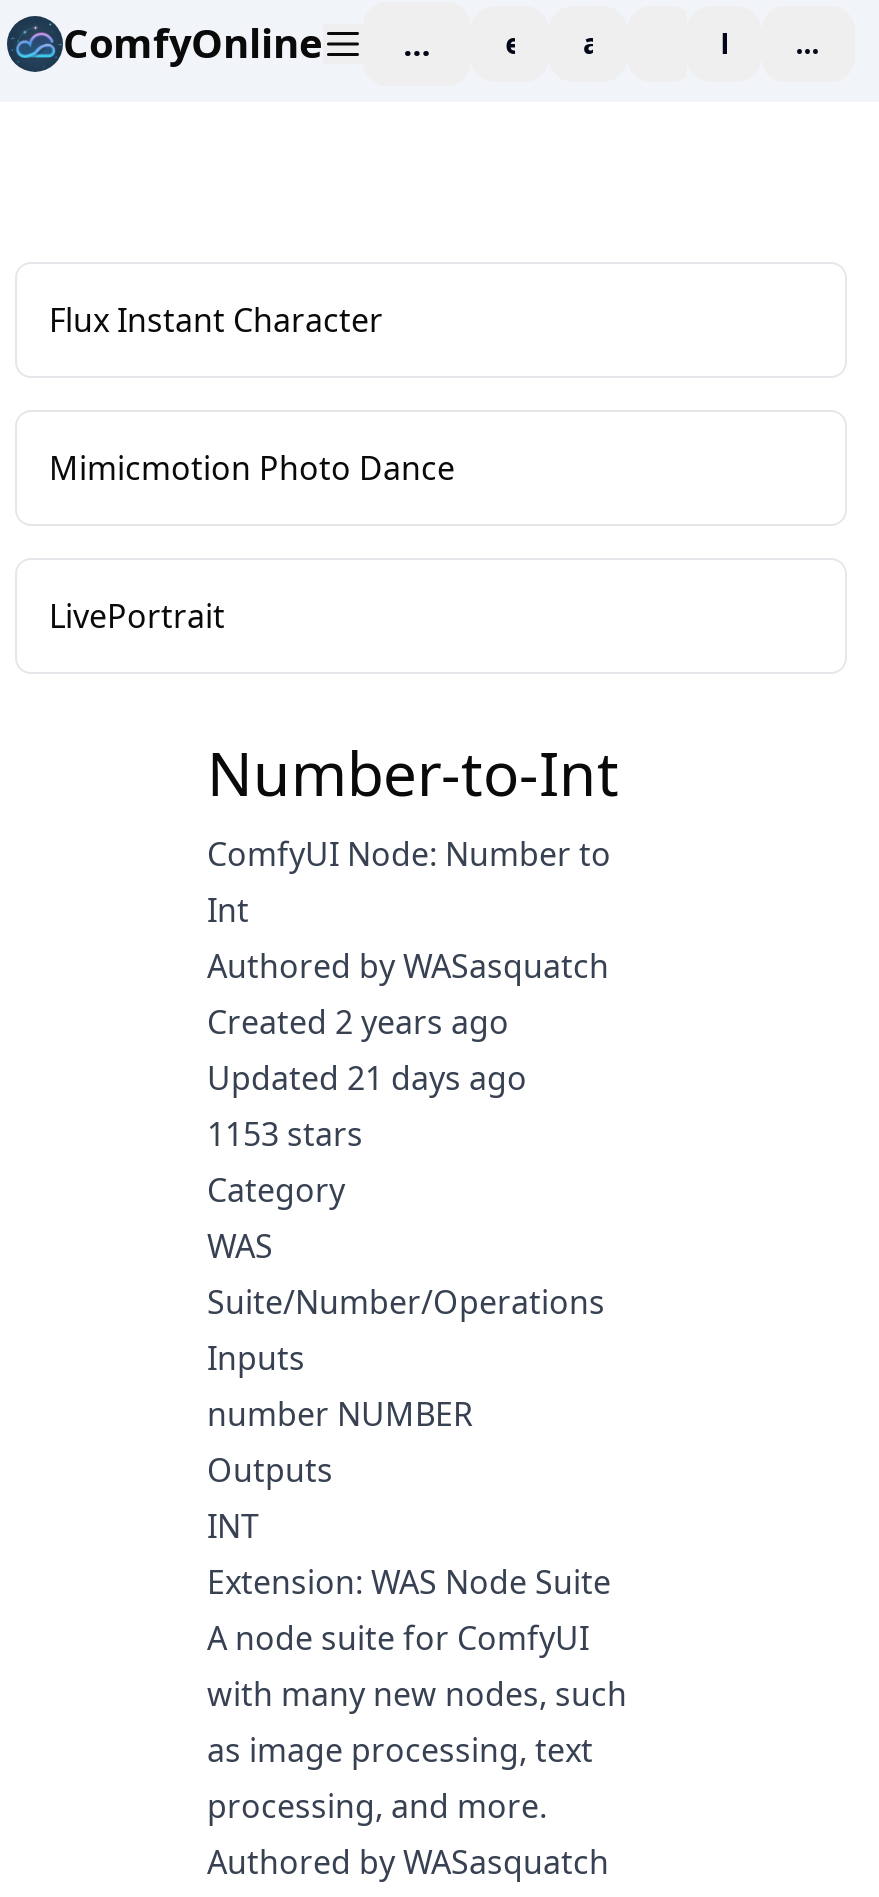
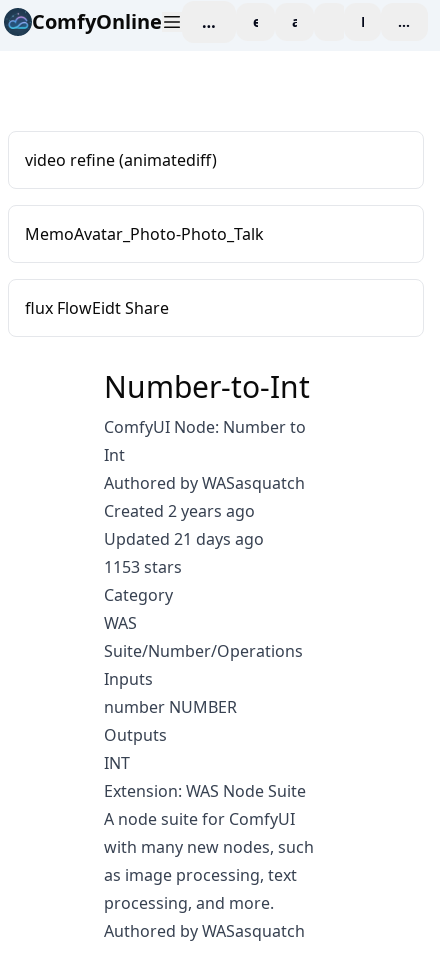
- Flux Instant Character
+ video refine (animatediff)

- Mimicmotion Photo Dance
+ MemoAvatar_Photo-Photo_Talk

- LivePortrait
+ flux FlowEidt Share
